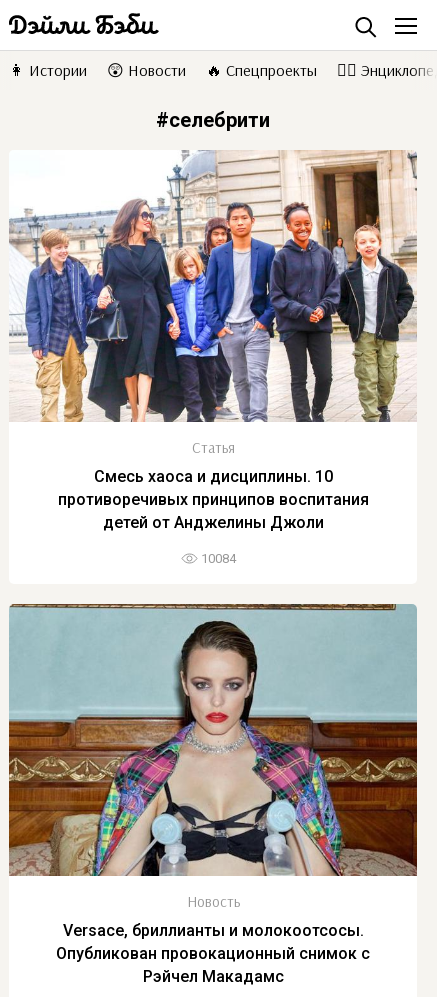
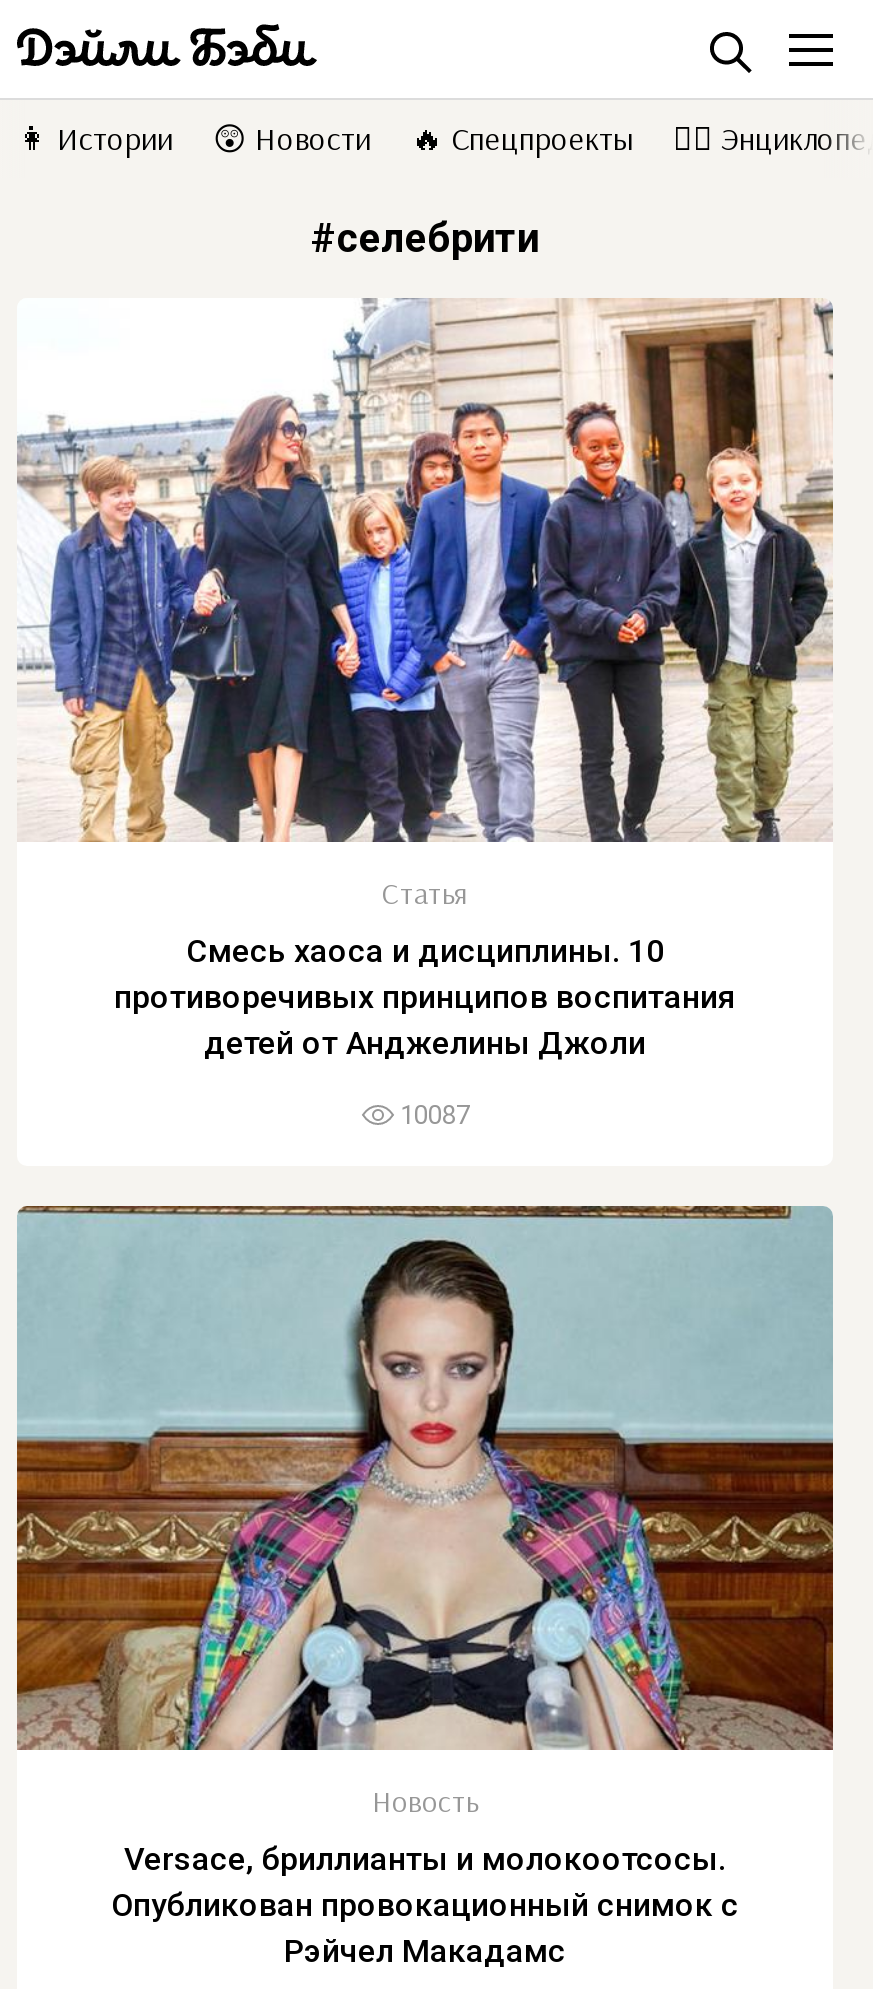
- 10084
+ 10087
